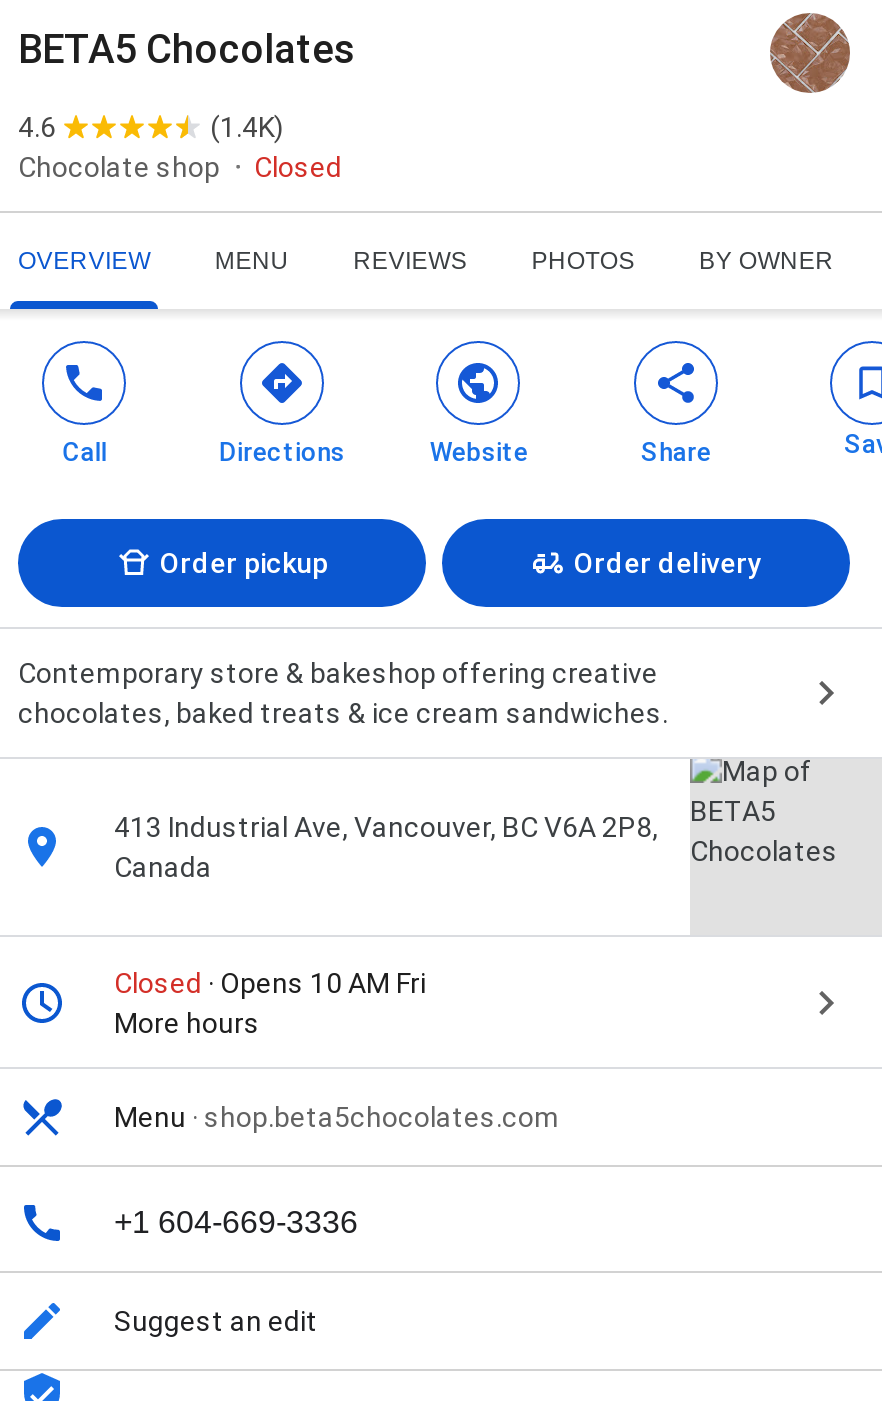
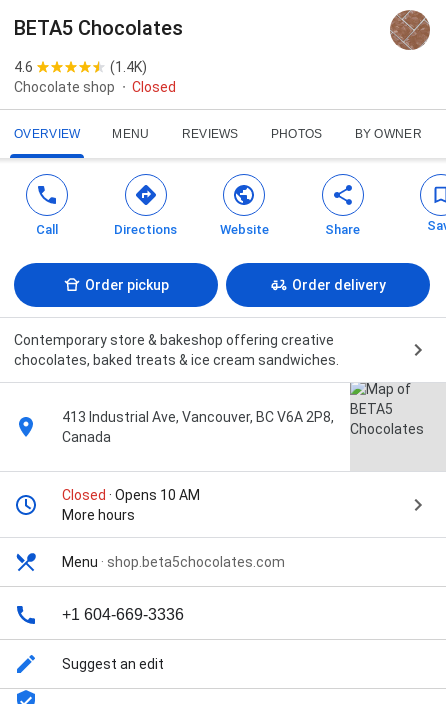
- Closed · Opens 10 AM Fri
+ Closed · Opens 10 AM
